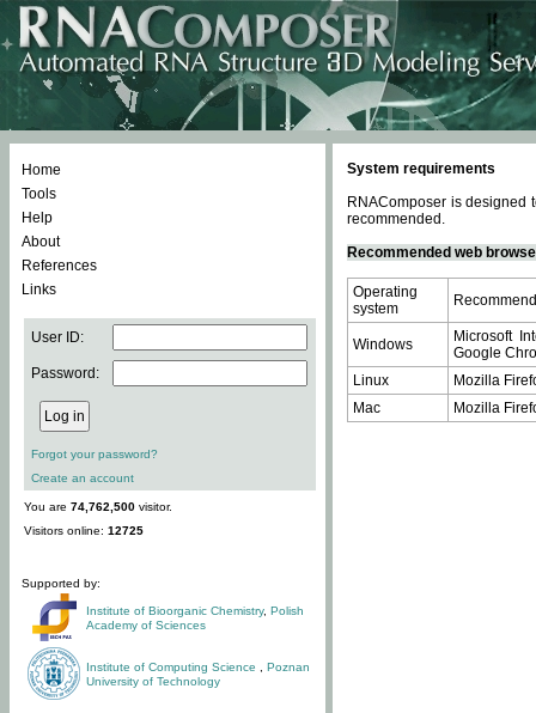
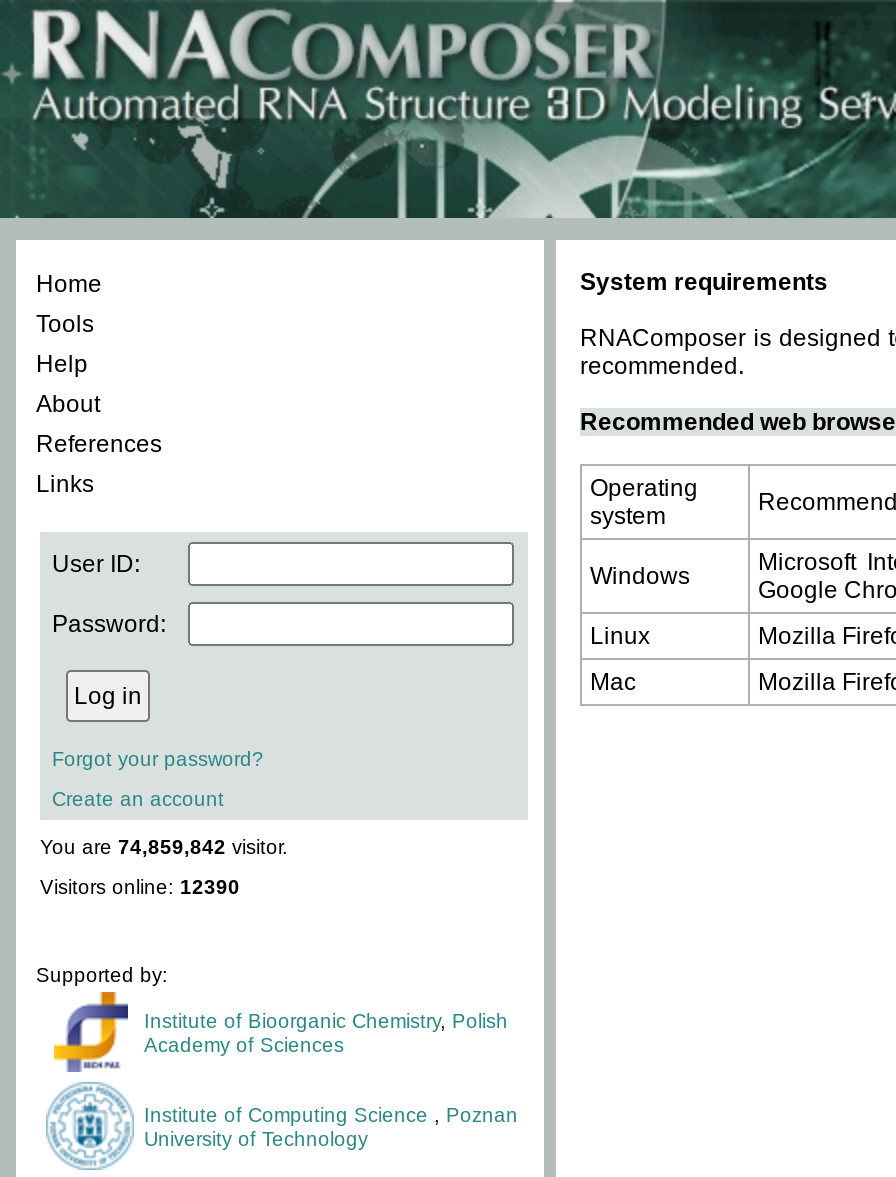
- You are 74,762,500 visitor.
+ You are 74,859,842 visitor.

- Visitors online: 12725
+ Visitors online: 12390
